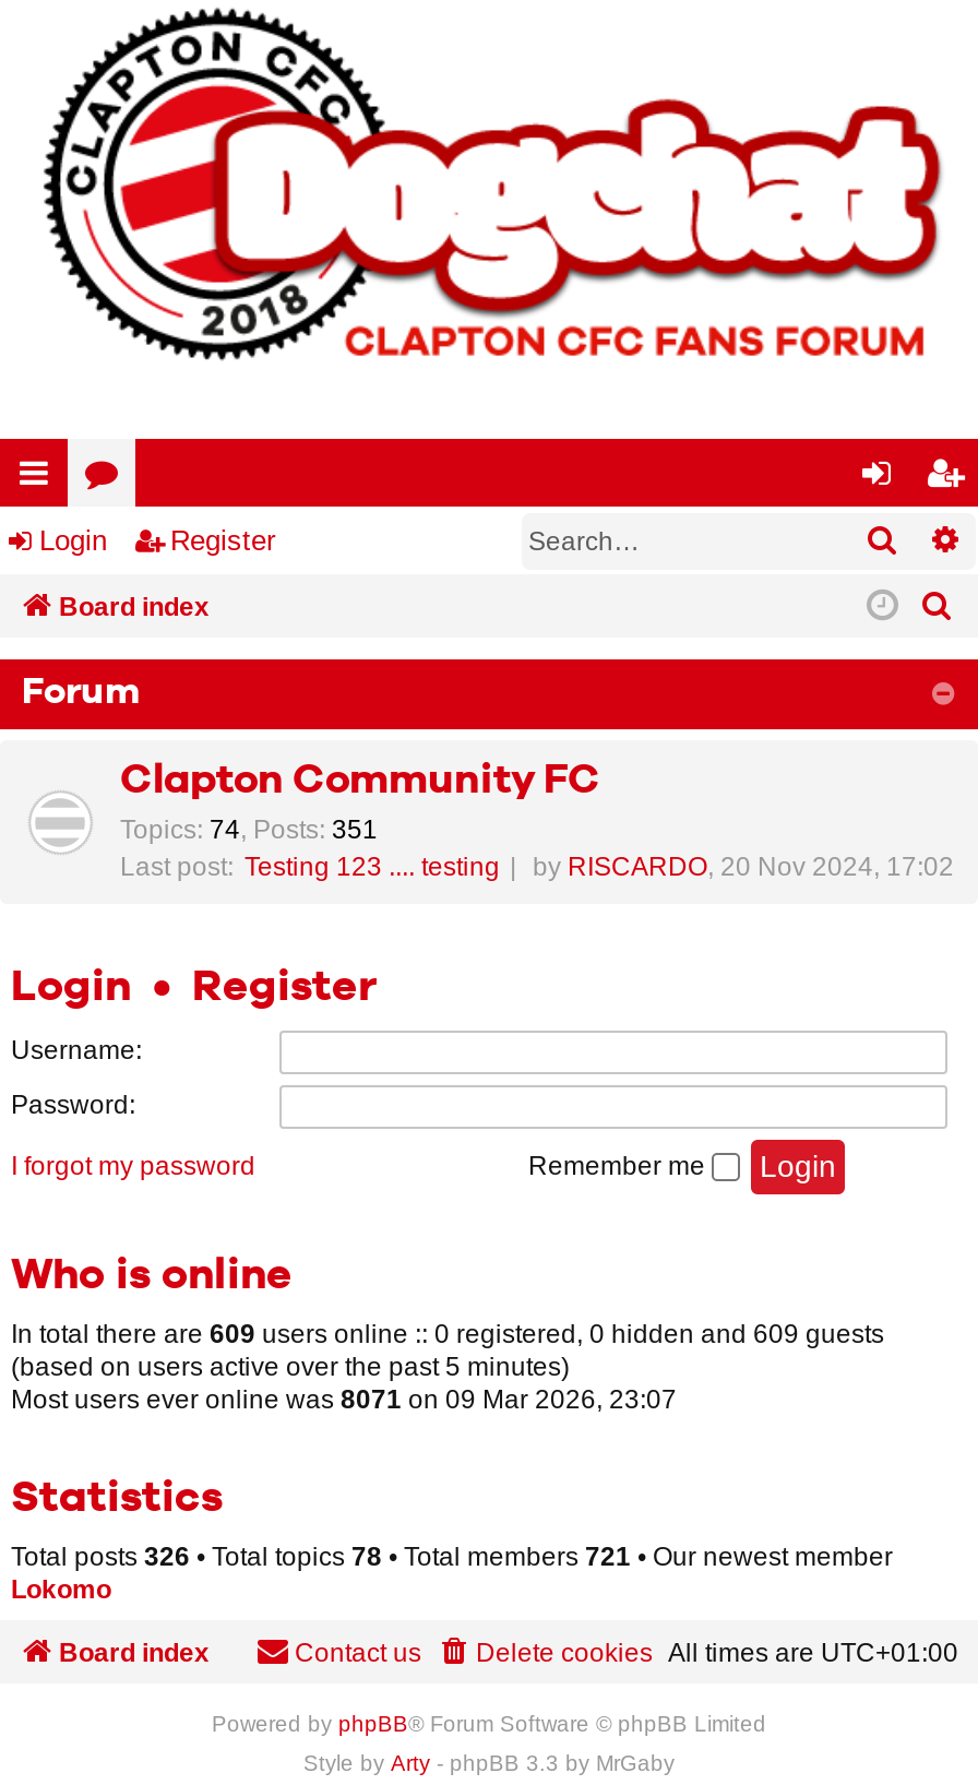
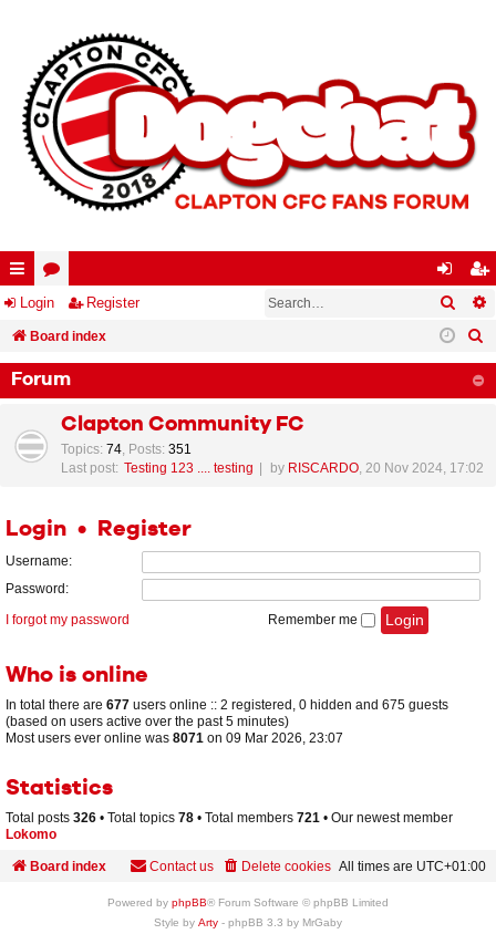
- In total there are 609 users online :: 0 registered, 0 hidden and 609 guests
+ In total there are 677 users online :: 2 registered, 0 hidden and 675 guests
